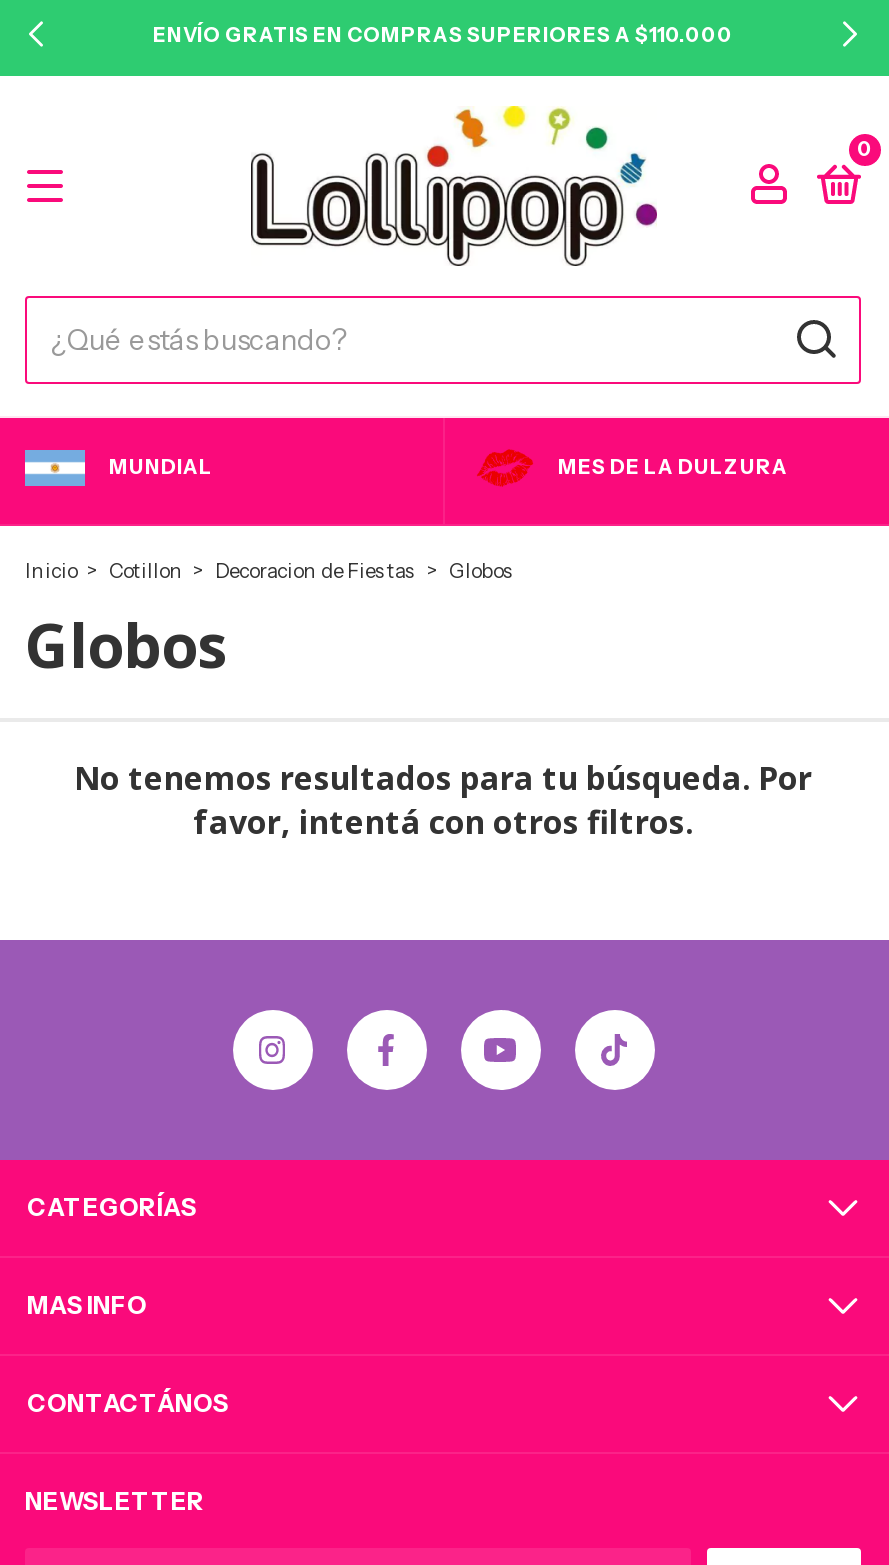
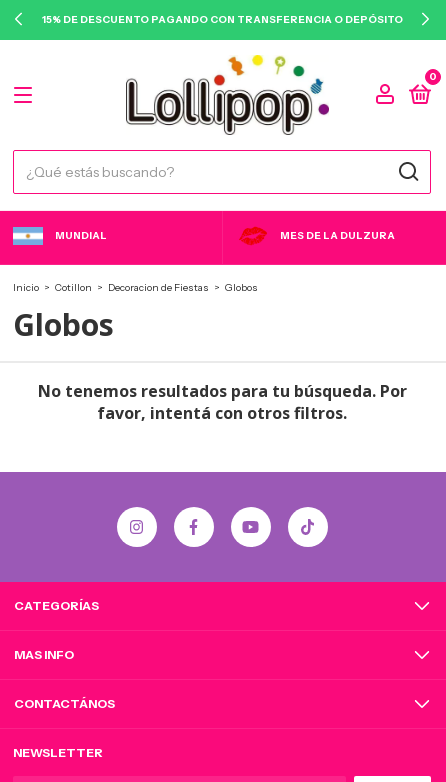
- ENVÍO GRATIS EN COMPRAS SUPERIORES A $110.000
+ 15% DE DESCUENTO PAGANDO CON TRANSFERENCIA O DEPÓSITO
